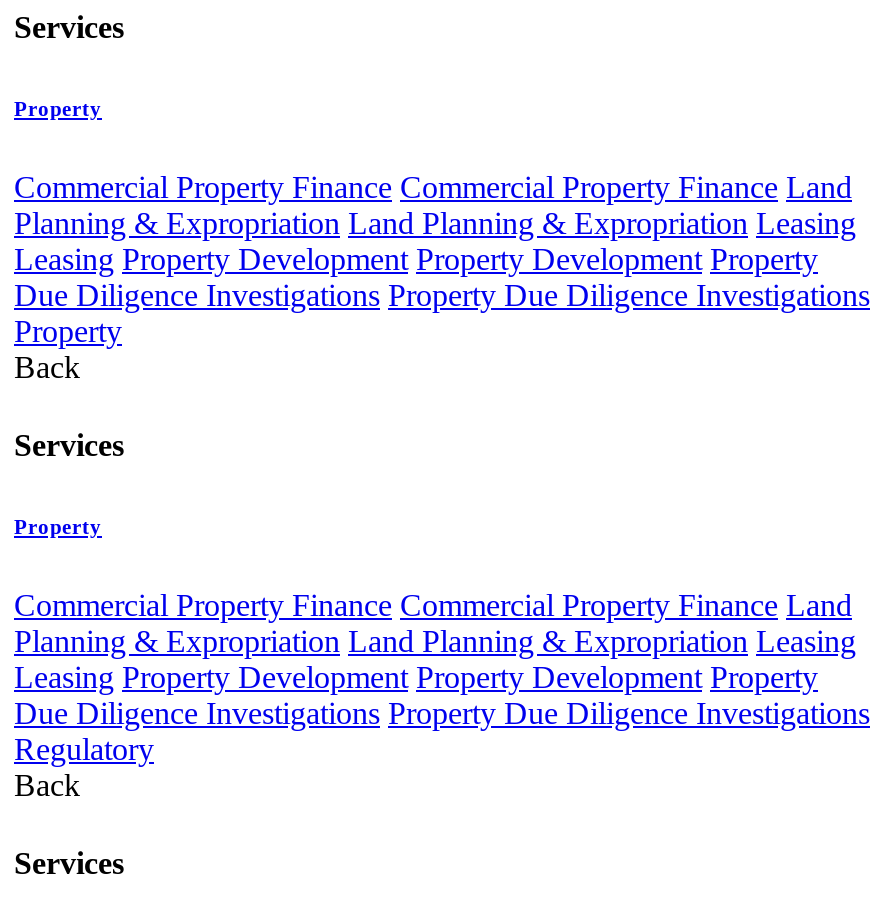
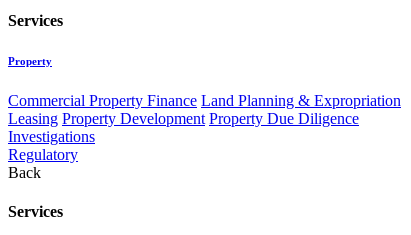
- Commercial Property Finance Commercial Property Finance Land
- Planning & Expropriation Land Planning & Expropriation Leasing
- Leasing Property Development Property Development Property
- Due Diligence Investigations Property Due Diligence Investigations
- Property
- Back
- Services
- Property
- Commercial Property Finance Commercial Property Finance Land
- Planning & Expropriation Land Planning & Expropriation Leasing
- Leasing Property Development Property Development Property
- Due Diligence Investigations Property Due Diligence Investigations
+ Commercial Property Finance Land Planning & Expropriation
+ Leasing Property Development Property Due Diligence
+ Investigations
